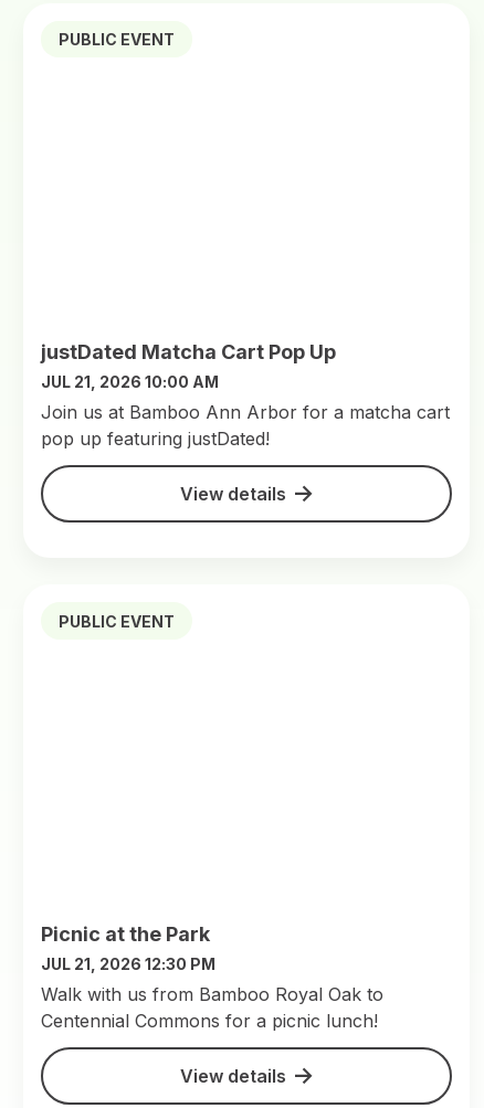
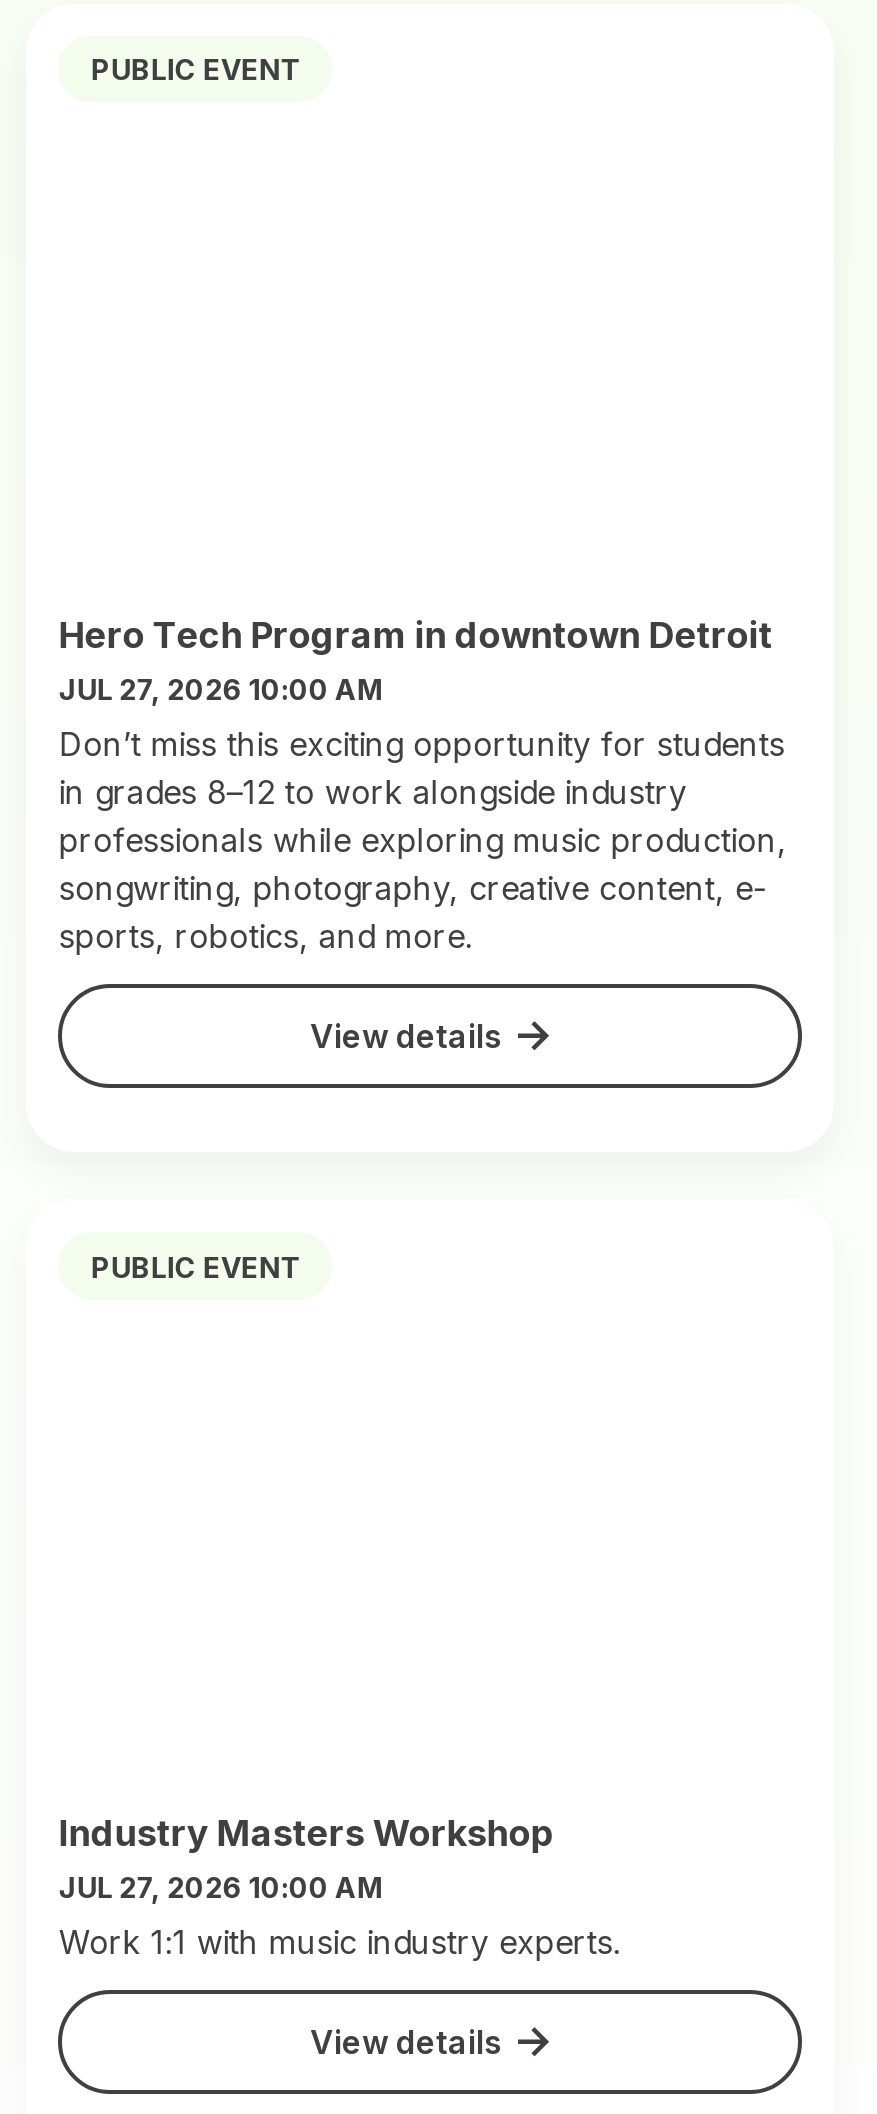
- justDated Matcha Cart Pop Up
- JUL 21, 2026 10:00 AM
- Join us at Bamboo Ann Arbor for a matcha cart
- pop up featuring justDated!
+ Hero Tech Program in downtown Detroit
+ JUL 27, 2026 10:00 AM
+ Don’t miss this exciting opportunity for students
+ in grades 8–12 to work alongside industry
+ professionals while exploring music production,
+ songwriting, photography, creative content, e-
+ sports, robotics, and more.

moved down: View details | PUBLIC EVENT

- Picnic at the Park
- JUL 21, 2026 12:30 PM
- Walk with us from Bamboo Royal Oak to
- Centennial Commons for a picnic lunch!
+ Industry Masters Workshop
+ JUL 27, 2026 10:00 AM
+ Work 1:1 with music industry experts.
